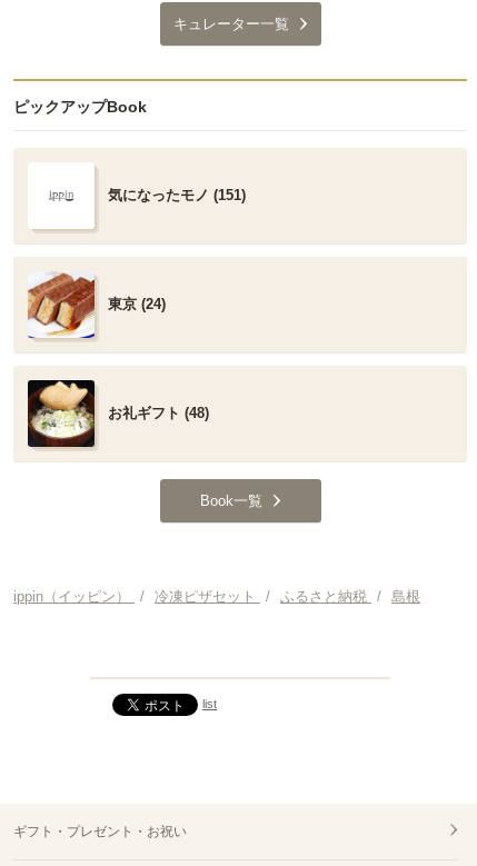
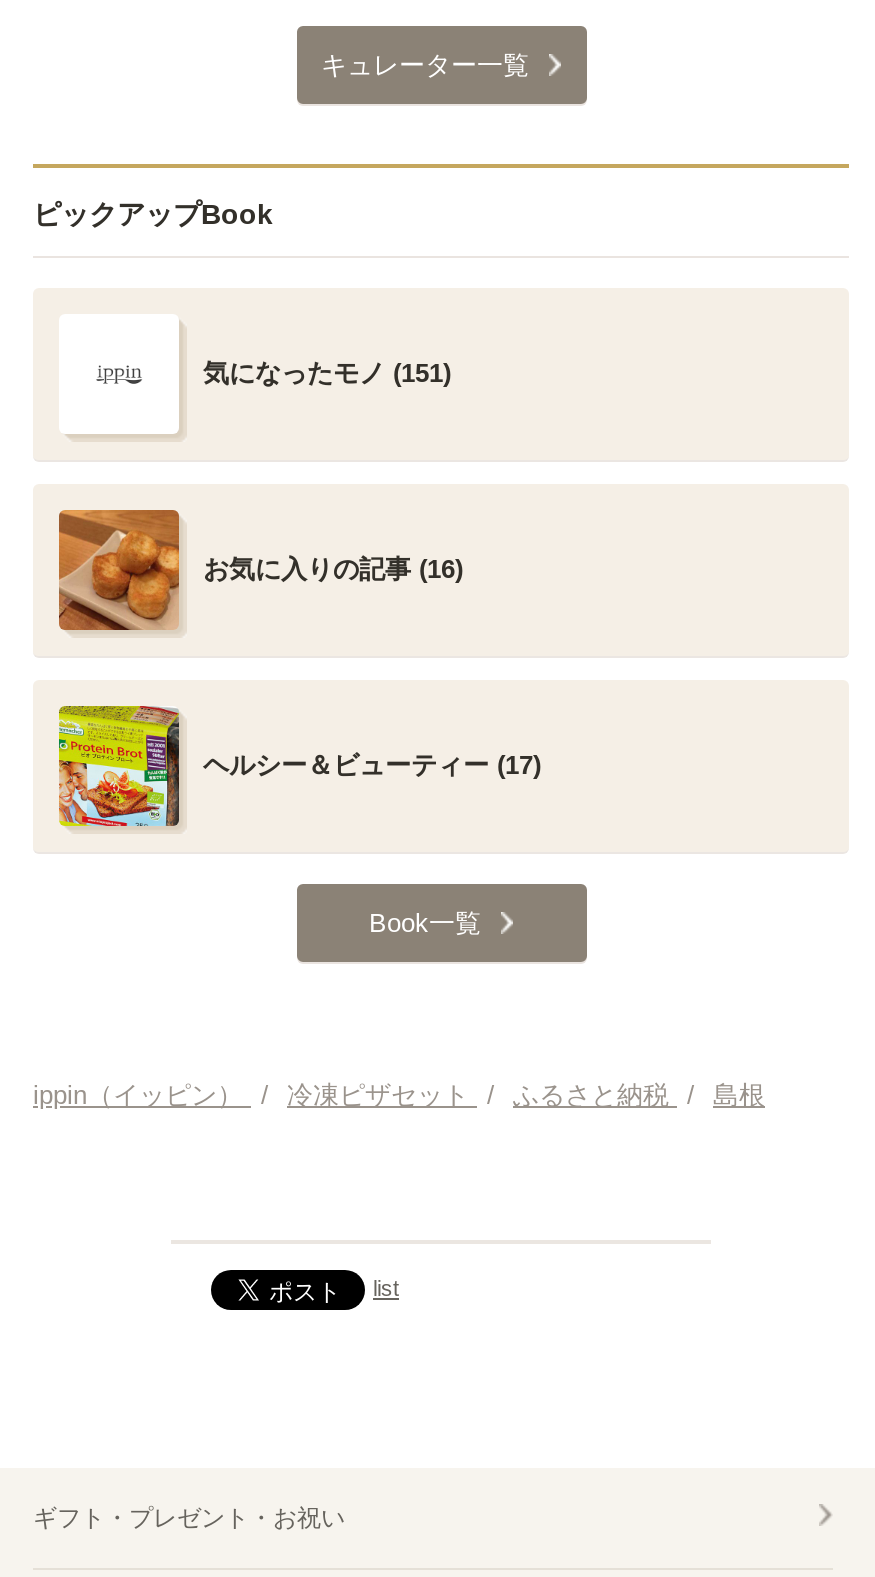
- [image]
- 東京 (24)
+ [image]
+ お気に入りの記事 (16)

- [image]
- お礼ギフト (48)
+ [image]
+ ヘルシー＆ビューティー (17)
